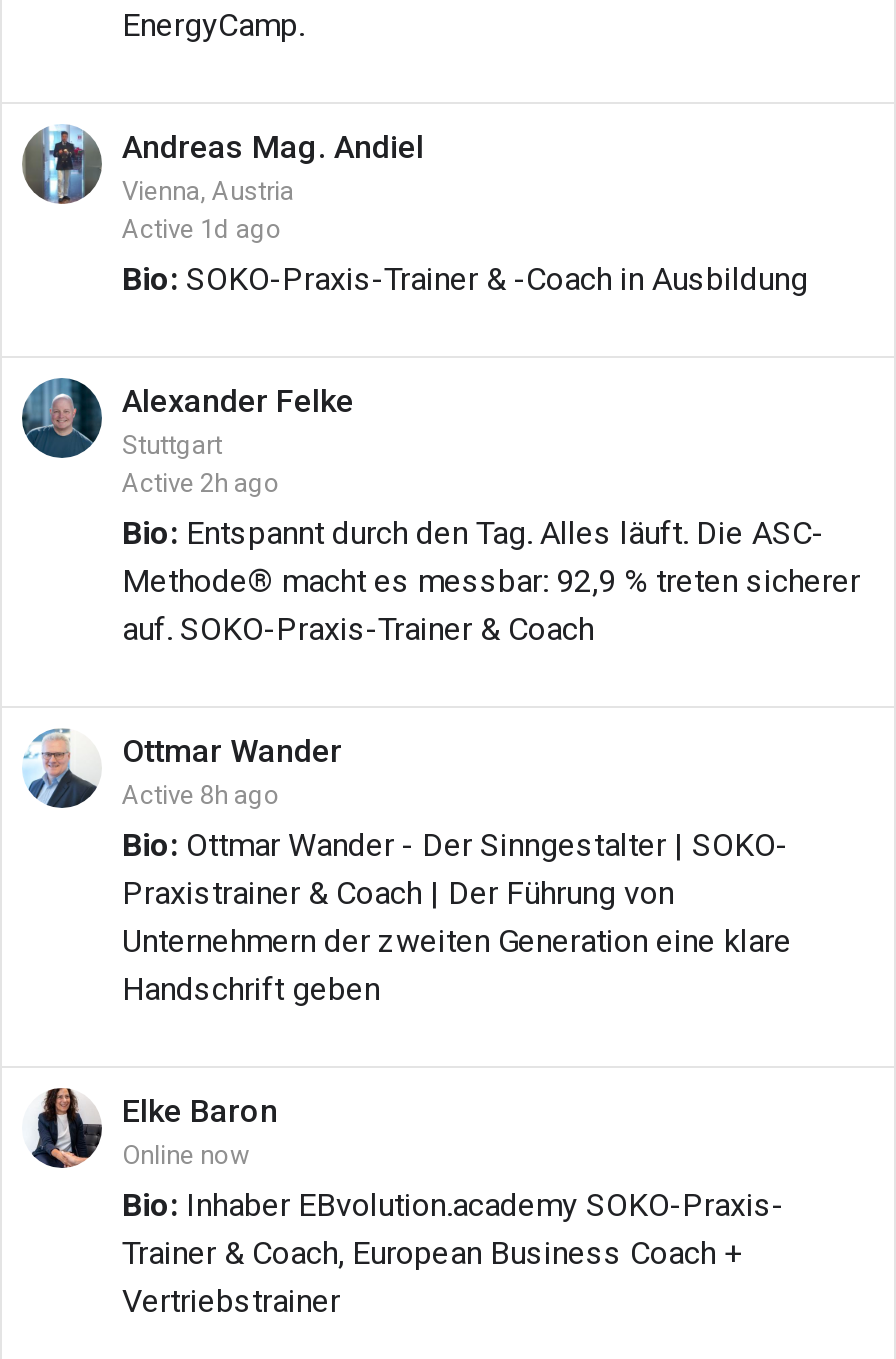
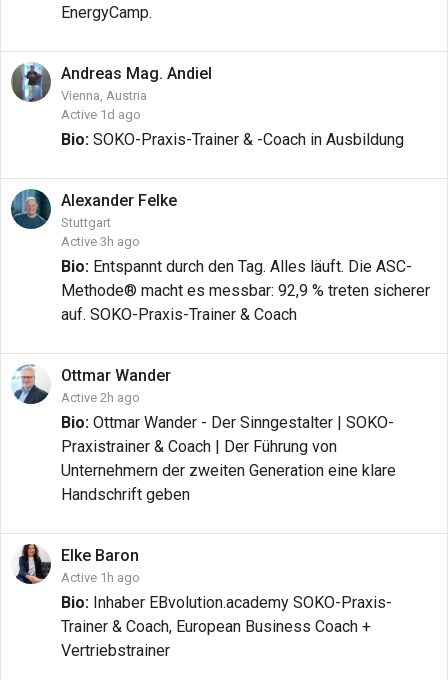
- Active 2h ago
+ Active 3h ago

- Active 8h ago
+ Active 2h ago

- Online now
+ Active 1h ago
